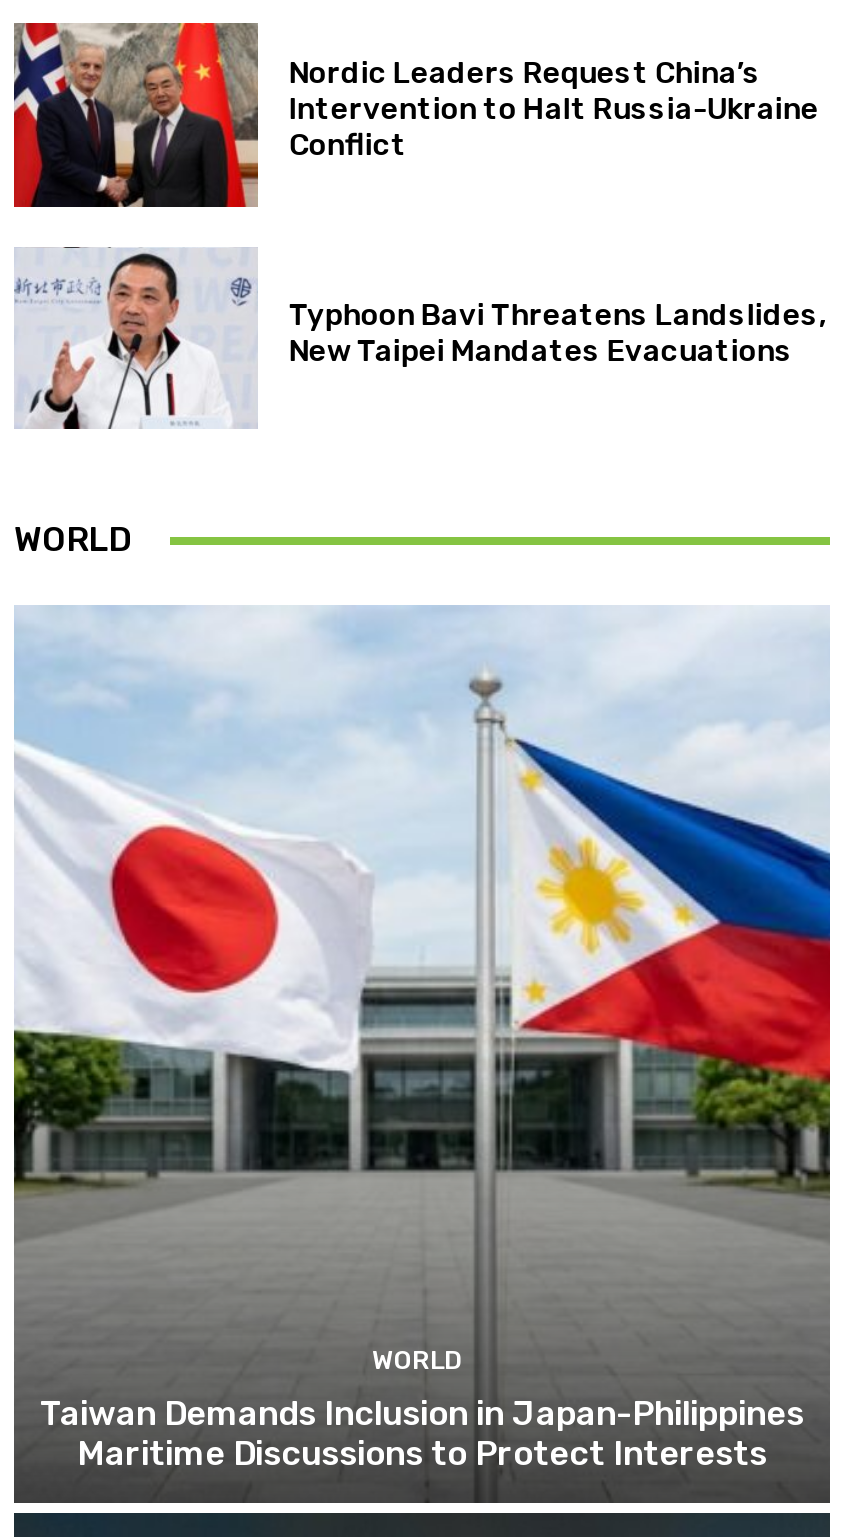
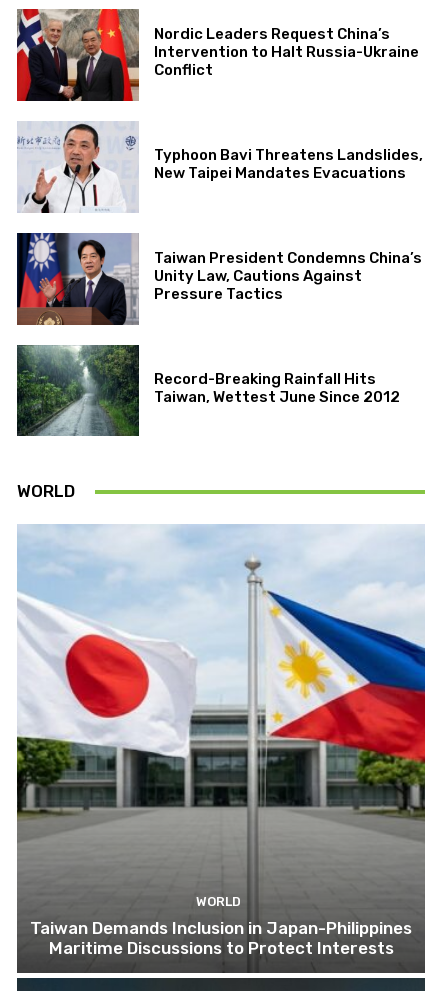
+ [image]
+ Taiwan President Condemns China’s
+ Unity Law, Cautions Against
+ Pressure Tactics

+ [image]
+ Record-Breaking Rainfall Hits
+ Taiwan, Wettest June Since 2012
